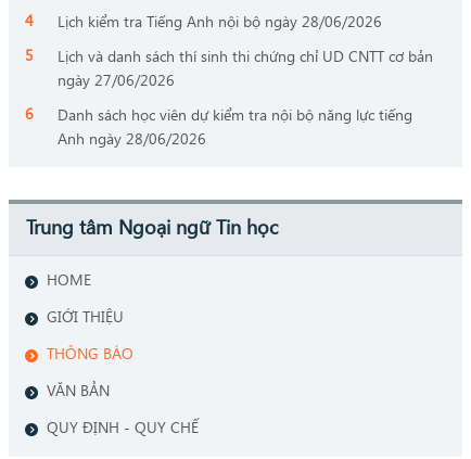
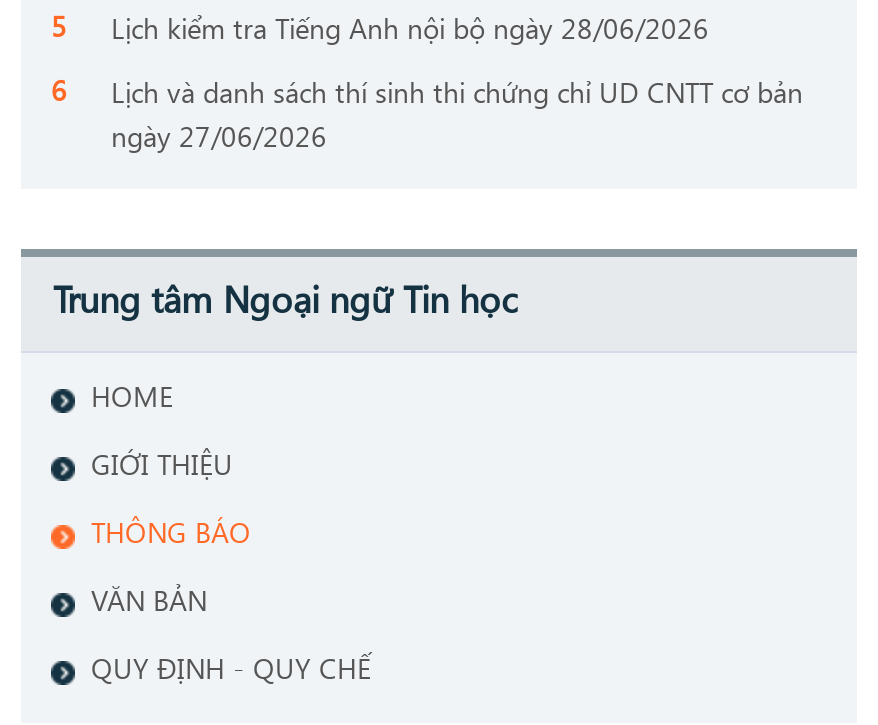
- Danh sách học viên dự kiểm tra nội bộ năng lực tiếng
- Anh ngày 28/06/2026
